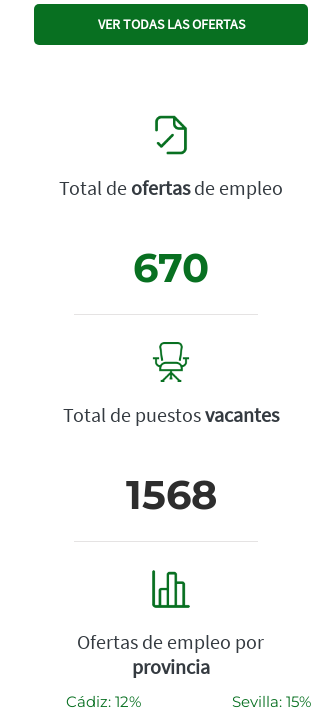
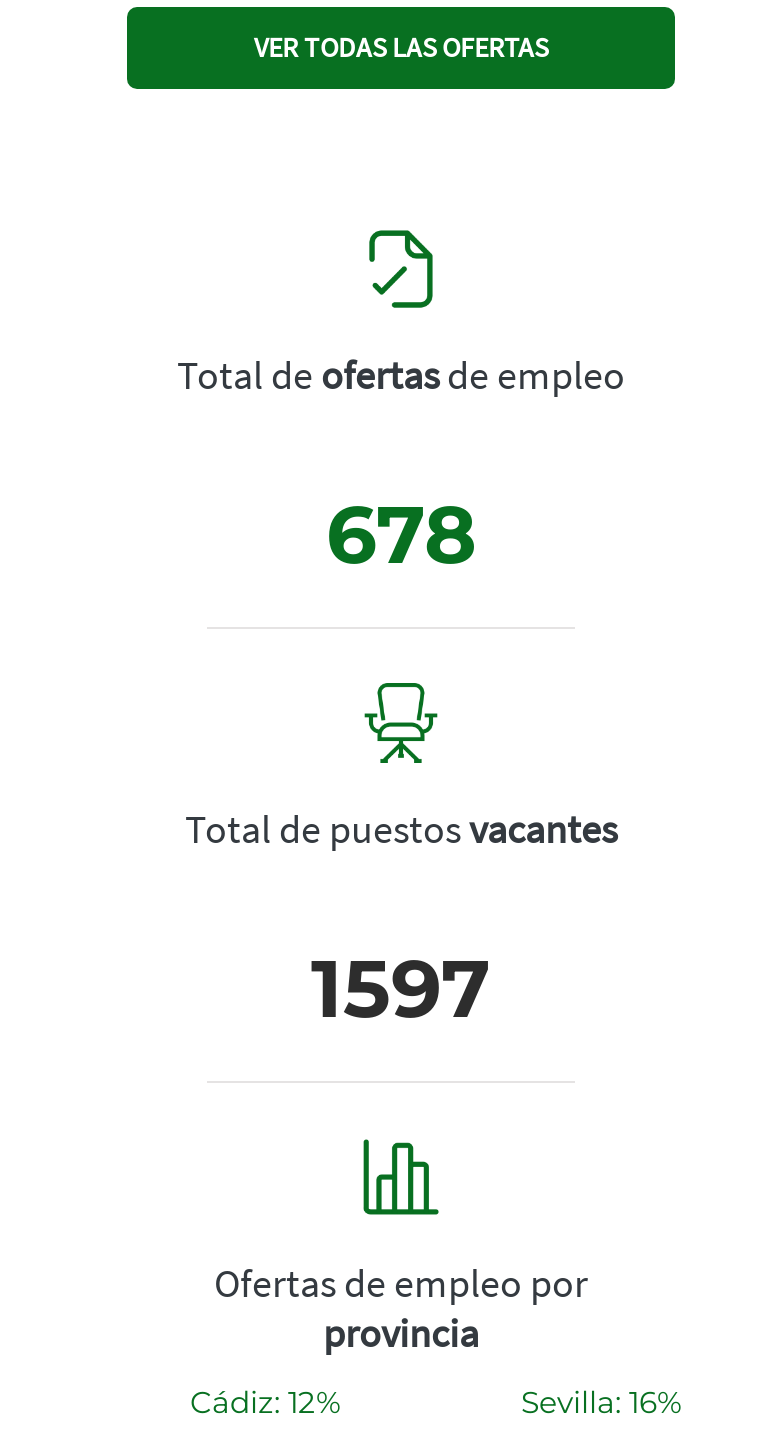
- 670
+ 678

- 1568
+ 1597

- Sevilla: 15%
+ Sevilla: 16%
